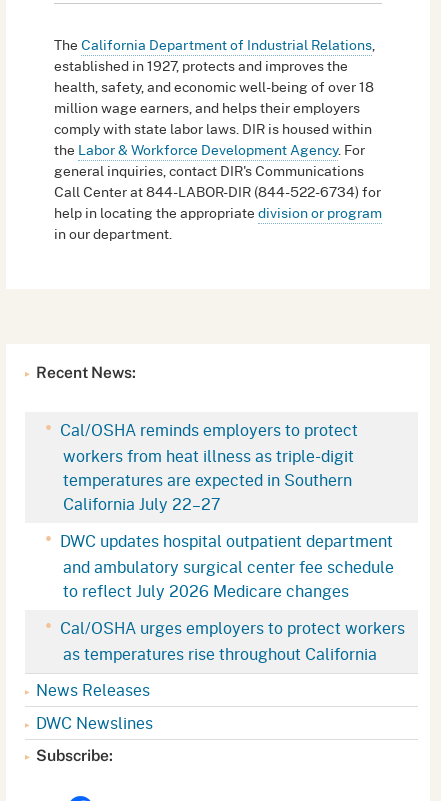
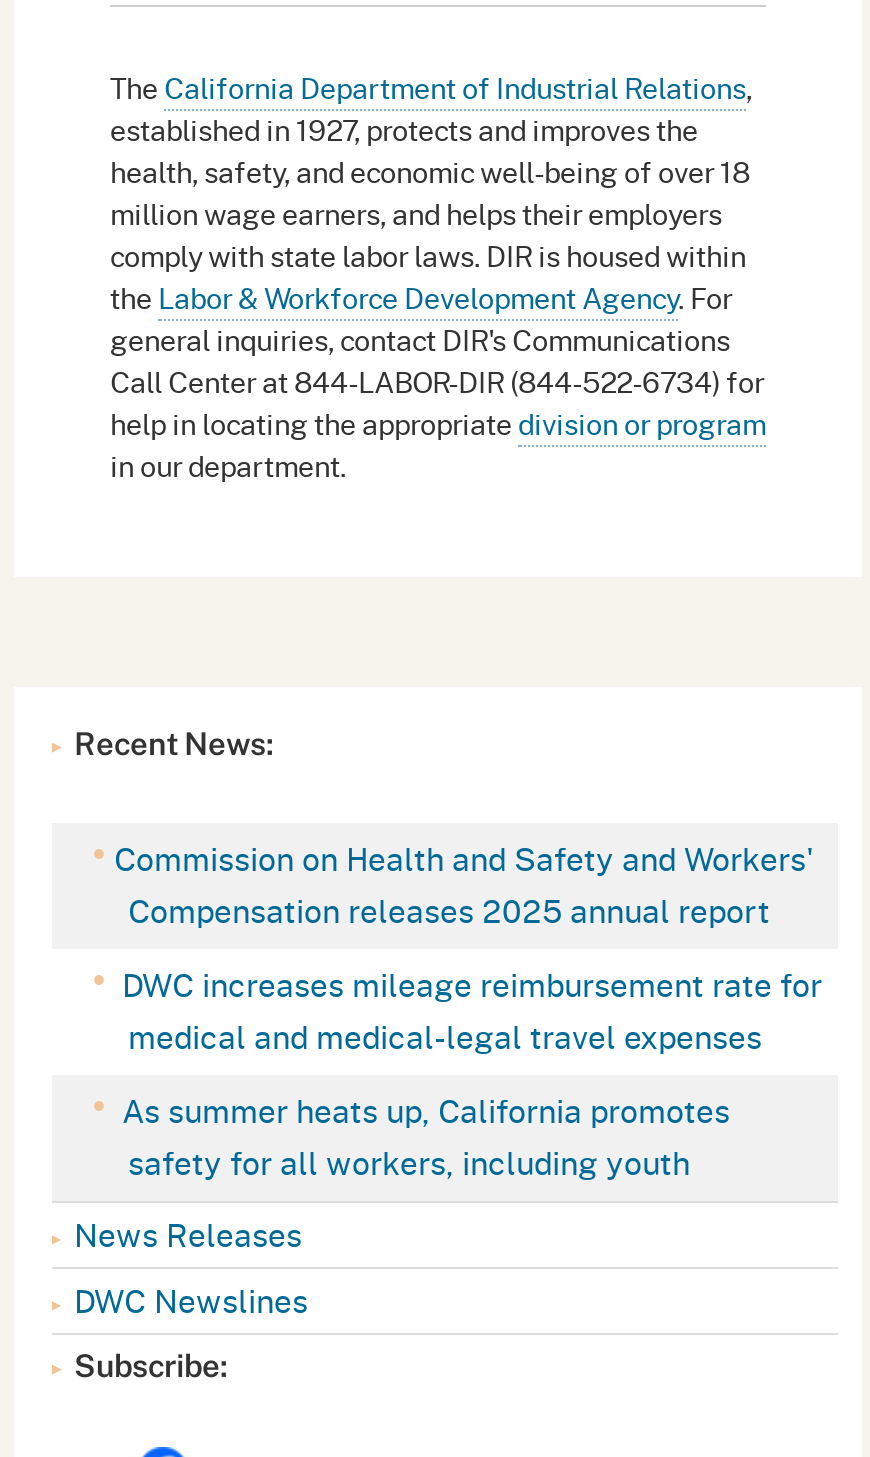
- Cal/OSHA reminds employers to protect
- workers from heat illness as triple-digit
- temperatures are expected in Southern
- California July 22–27
+ Commission on Health and Safety and Workers'
+ Compensation releases 2025 annual report

- DWC updates hospital outpatient department
- and ambulatory surgical center fee schedule
- to reflect July 2026 Medicare changes
+ DWC increases mileage reimbursement rate for
+ medical and medical-legal travel expenses

- Cal/OSHA urges employers to protect workers
- as temperatures rise throughout California
+ As summer heats up, California promotes
+ safety for all workers, including youth
